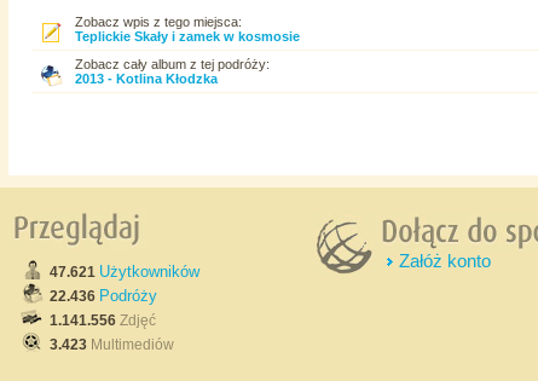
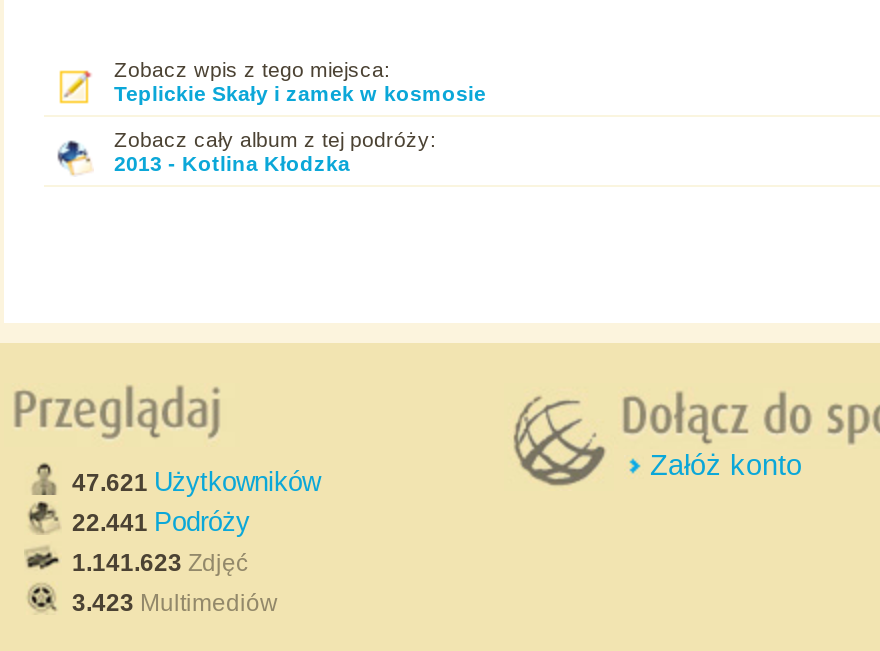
- 22.436 Podróży
+ 22.441 Podróży

- 1.141.556 Zdjęć
+ 1.141.623 Zdjęć
